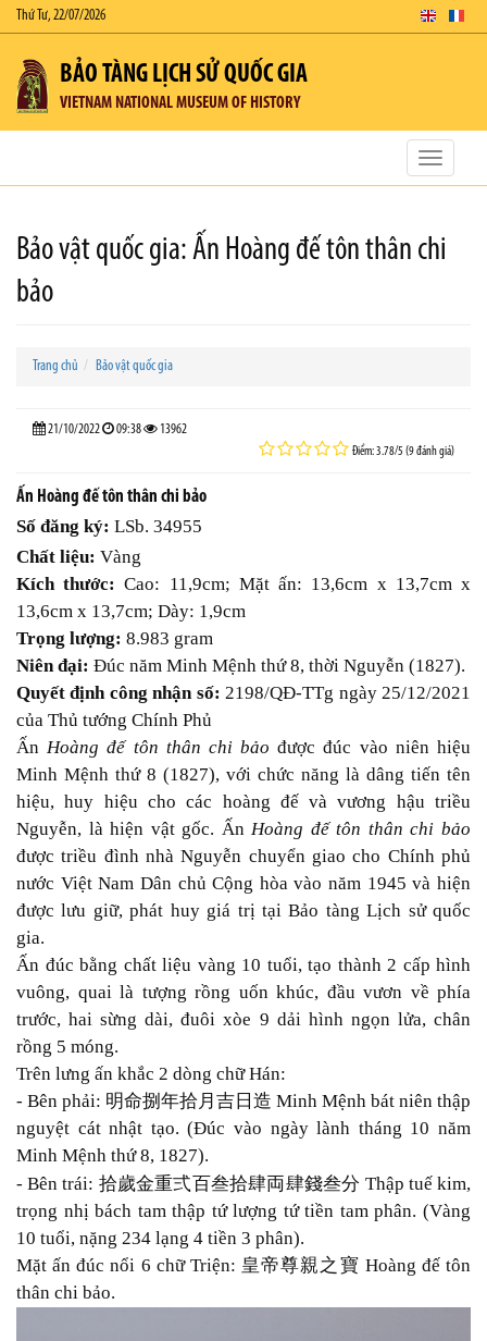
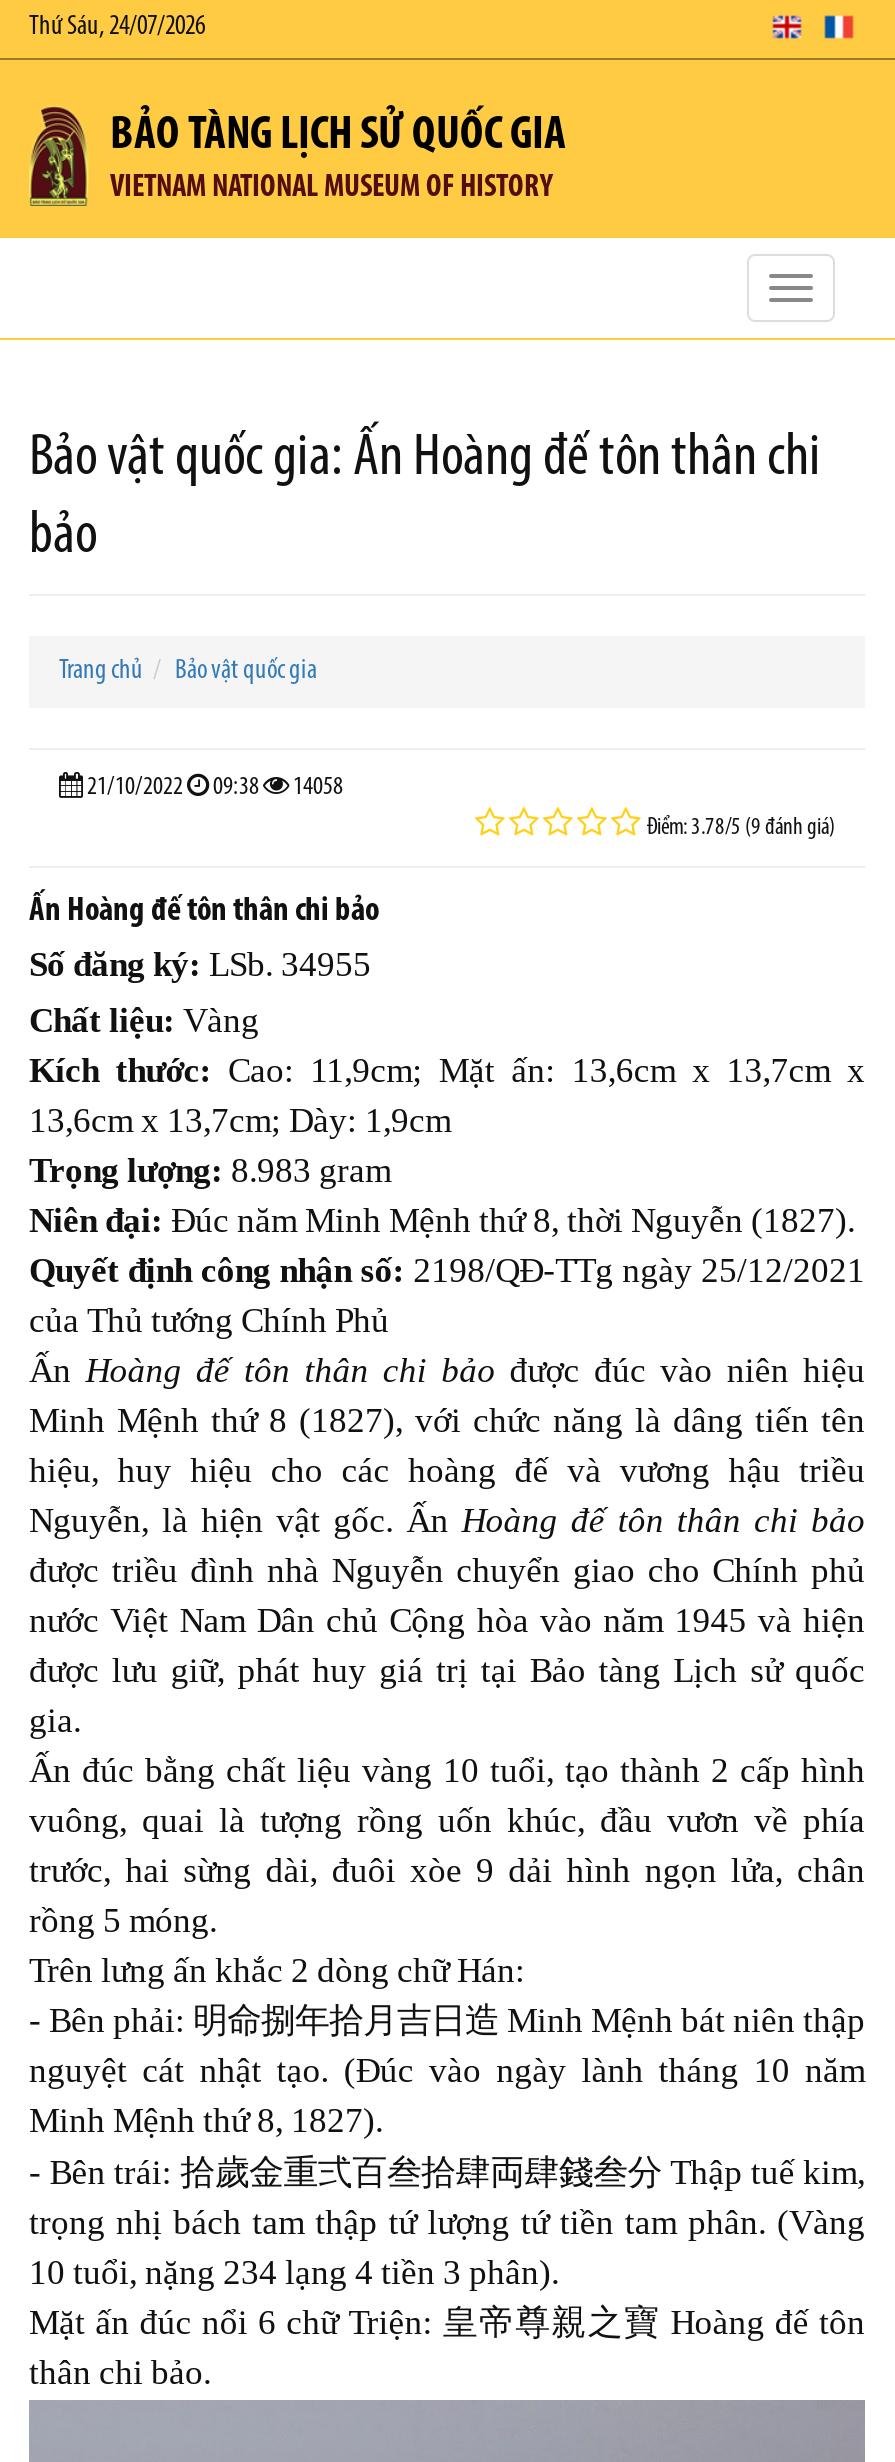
- Thứ Tư, 22/07/2026
+ Thứ Sáu, 24/07/2026

- 21/10/2022 09:38 13962
+ 21/10/2022 09:38 14058
